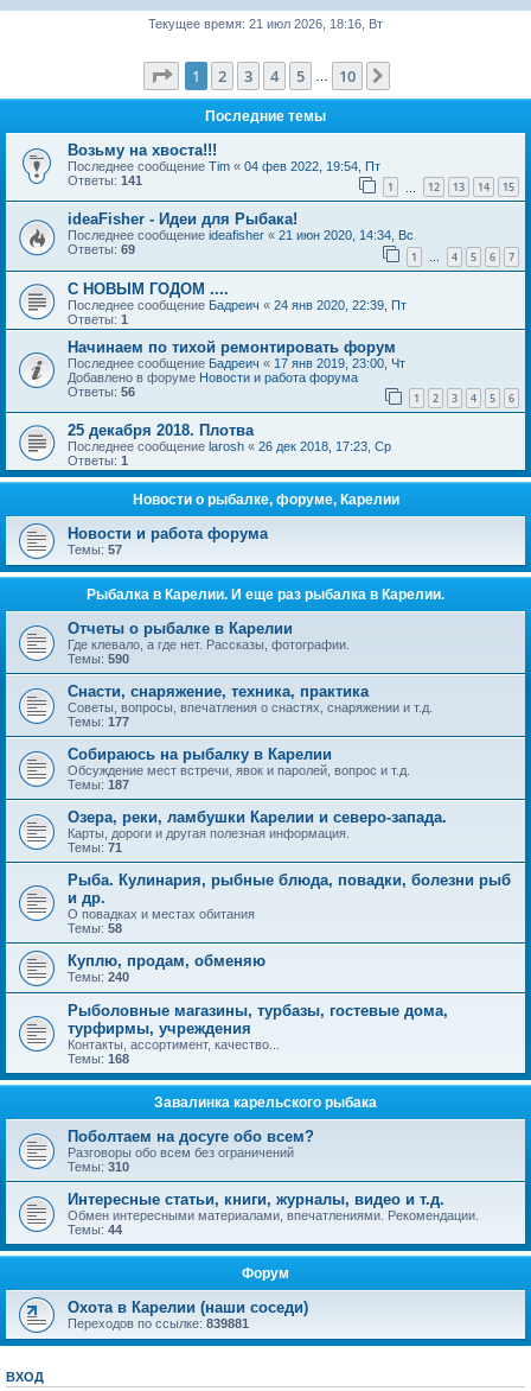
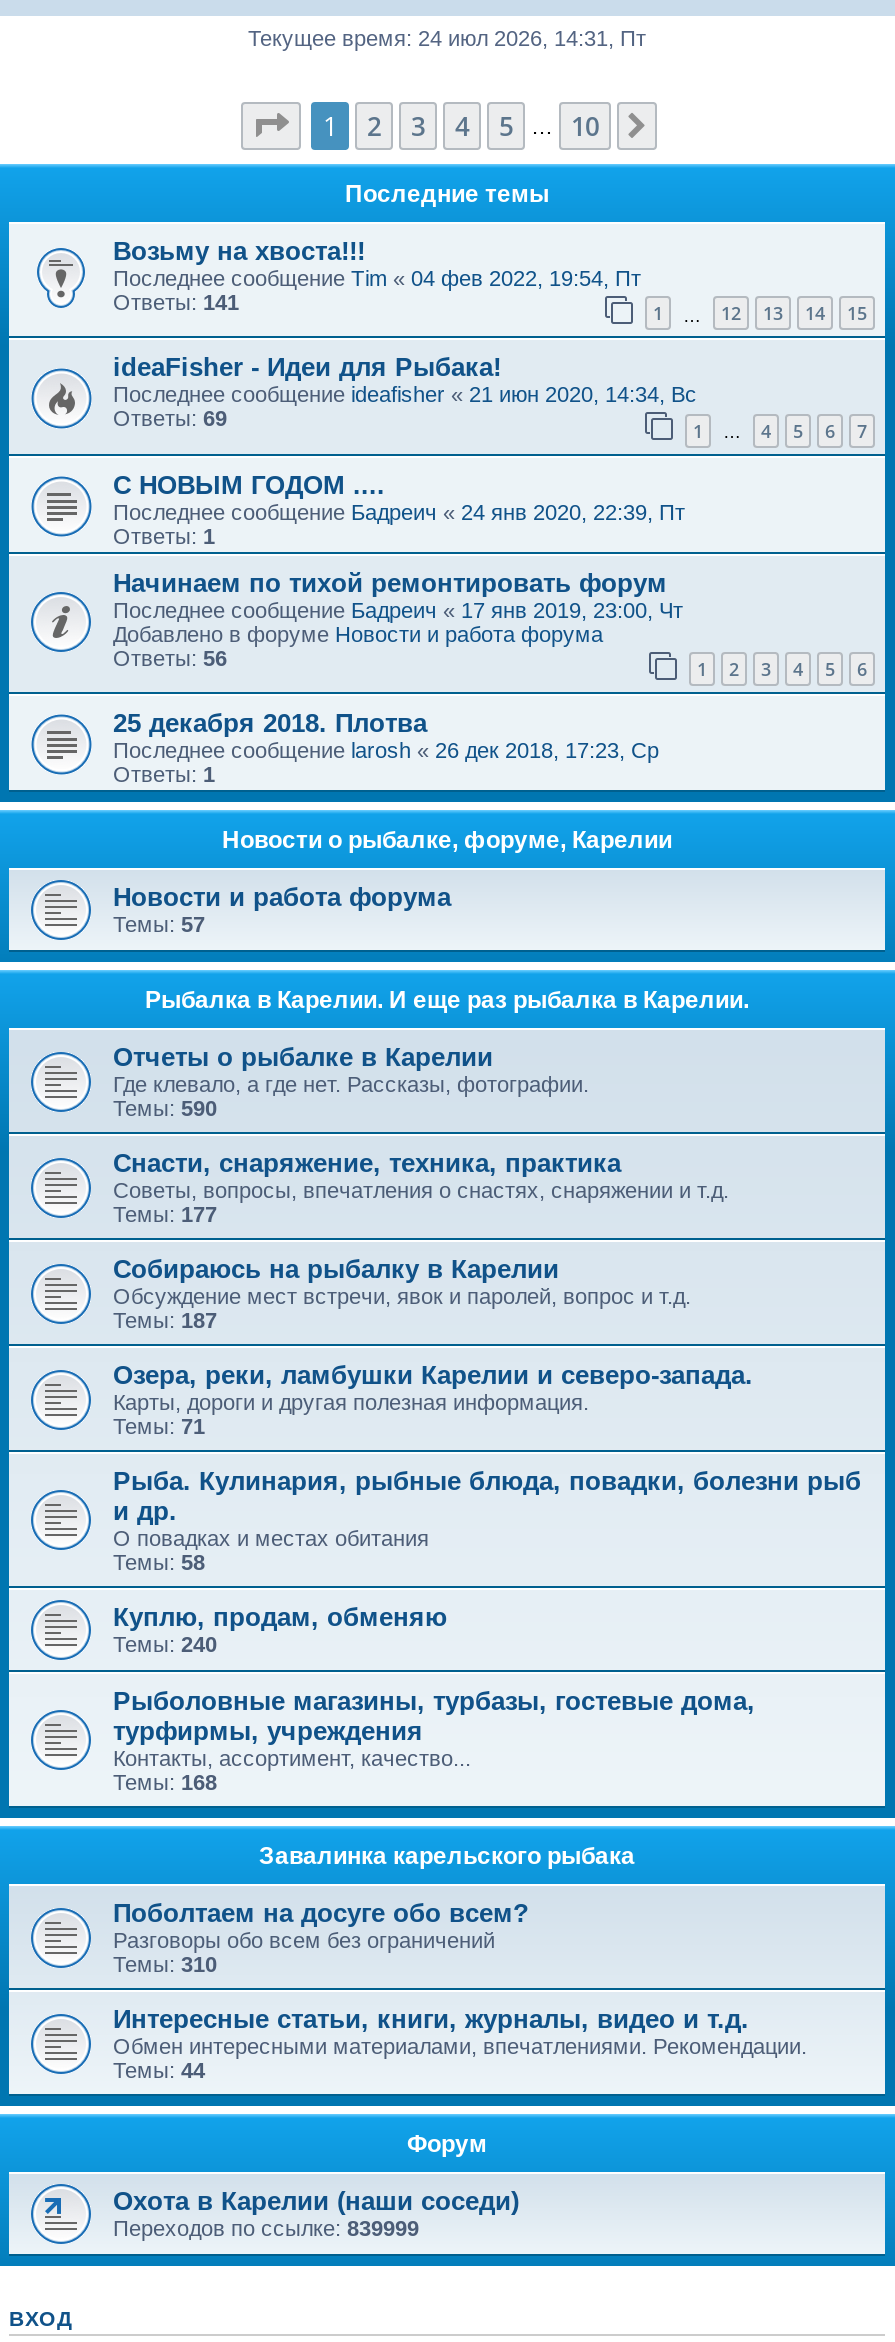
- Текущее время: 21 июл 2026, 18:16, Вт
+ Текущее время: 24 июл 2026, 14:31, Пт

- Переходов по ссылке:839881
+ Переходов по ссылке:839999
